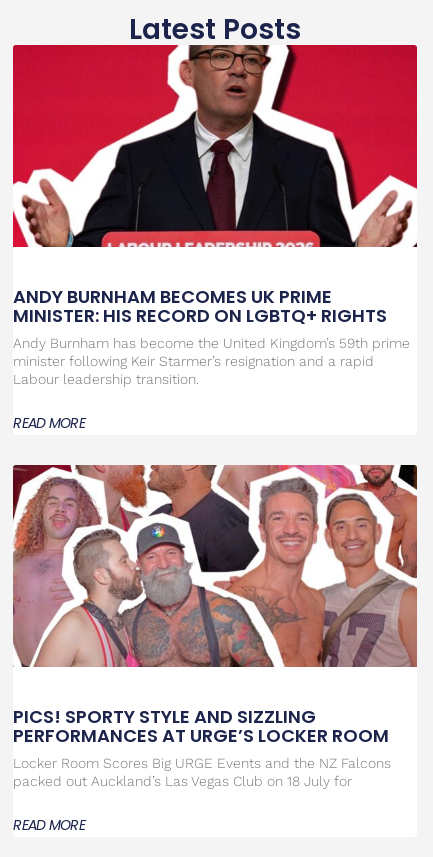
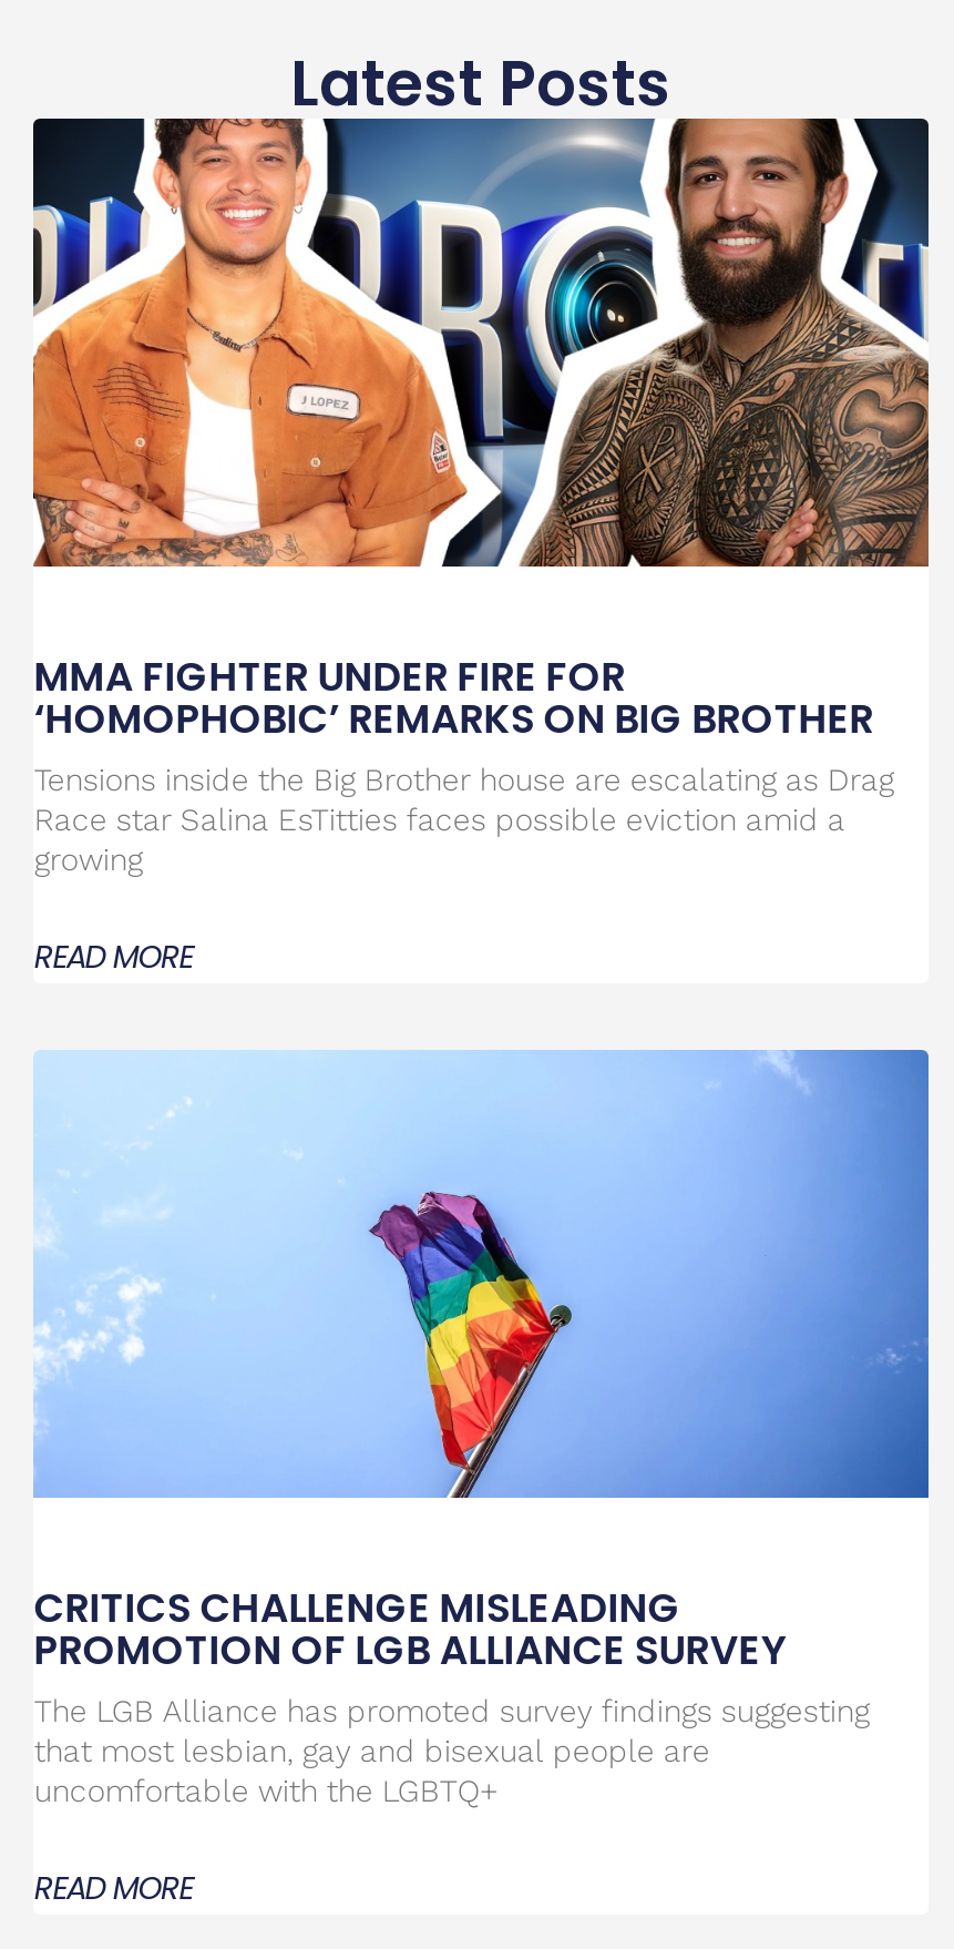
- [image]
- ANDY BURNHAM BECOMES UK PRIME
- MINISTER: HIS RECORD ON LGBTQ+ RIGHTS
- Andy Burnham has become the United Kingdom’s 59th prime
- minister following Keir Starmer’s resignation and a rapid
- Labour leadership transition.
+ [image]
+ MMA FIGHTER UNDER FIRE FOR
+ ‘HOMOPHOBIC’ REMARKS ON BIG BROTHER
+ Tensions inside the Big Brother house are escalating as Drag
+ Race star Salina EsTitties faces possible eviction amid a
+ growing

- [image]
- PICS! SPORTY STYLE AND SIZZLING
- PERFORMANCES AT URGE’S LOCKER ROOM
- Locker Room Scores Big URGE Events and the NZ Falcons
- packed out Auckland’s Las Vegas Club on 18 July for
+ [image]
+ CRITICS CHALLENGE MISLEADING
+ PROMOTION OF LGB ALLIANCE SURVEY
+ The LGB Alliance has promoted survey findings suggesting
+ that most lesbian, gay and bisexual people are
+ uncomfortable with the LGBTQ+
